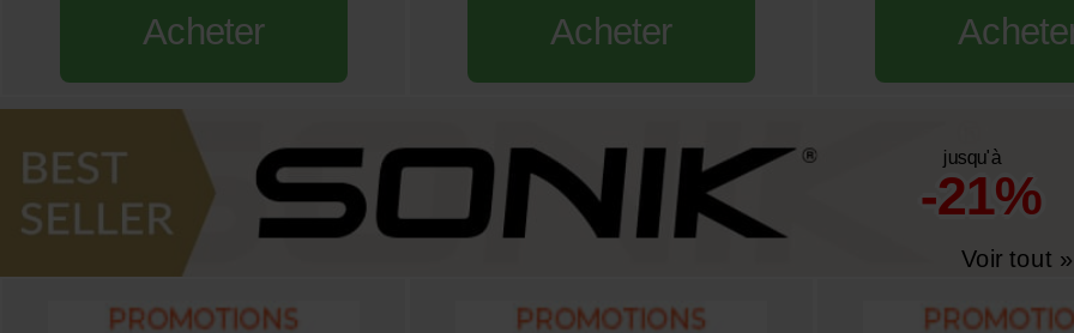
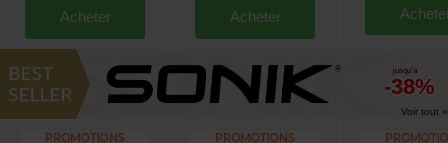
- -21%
+ -38%
